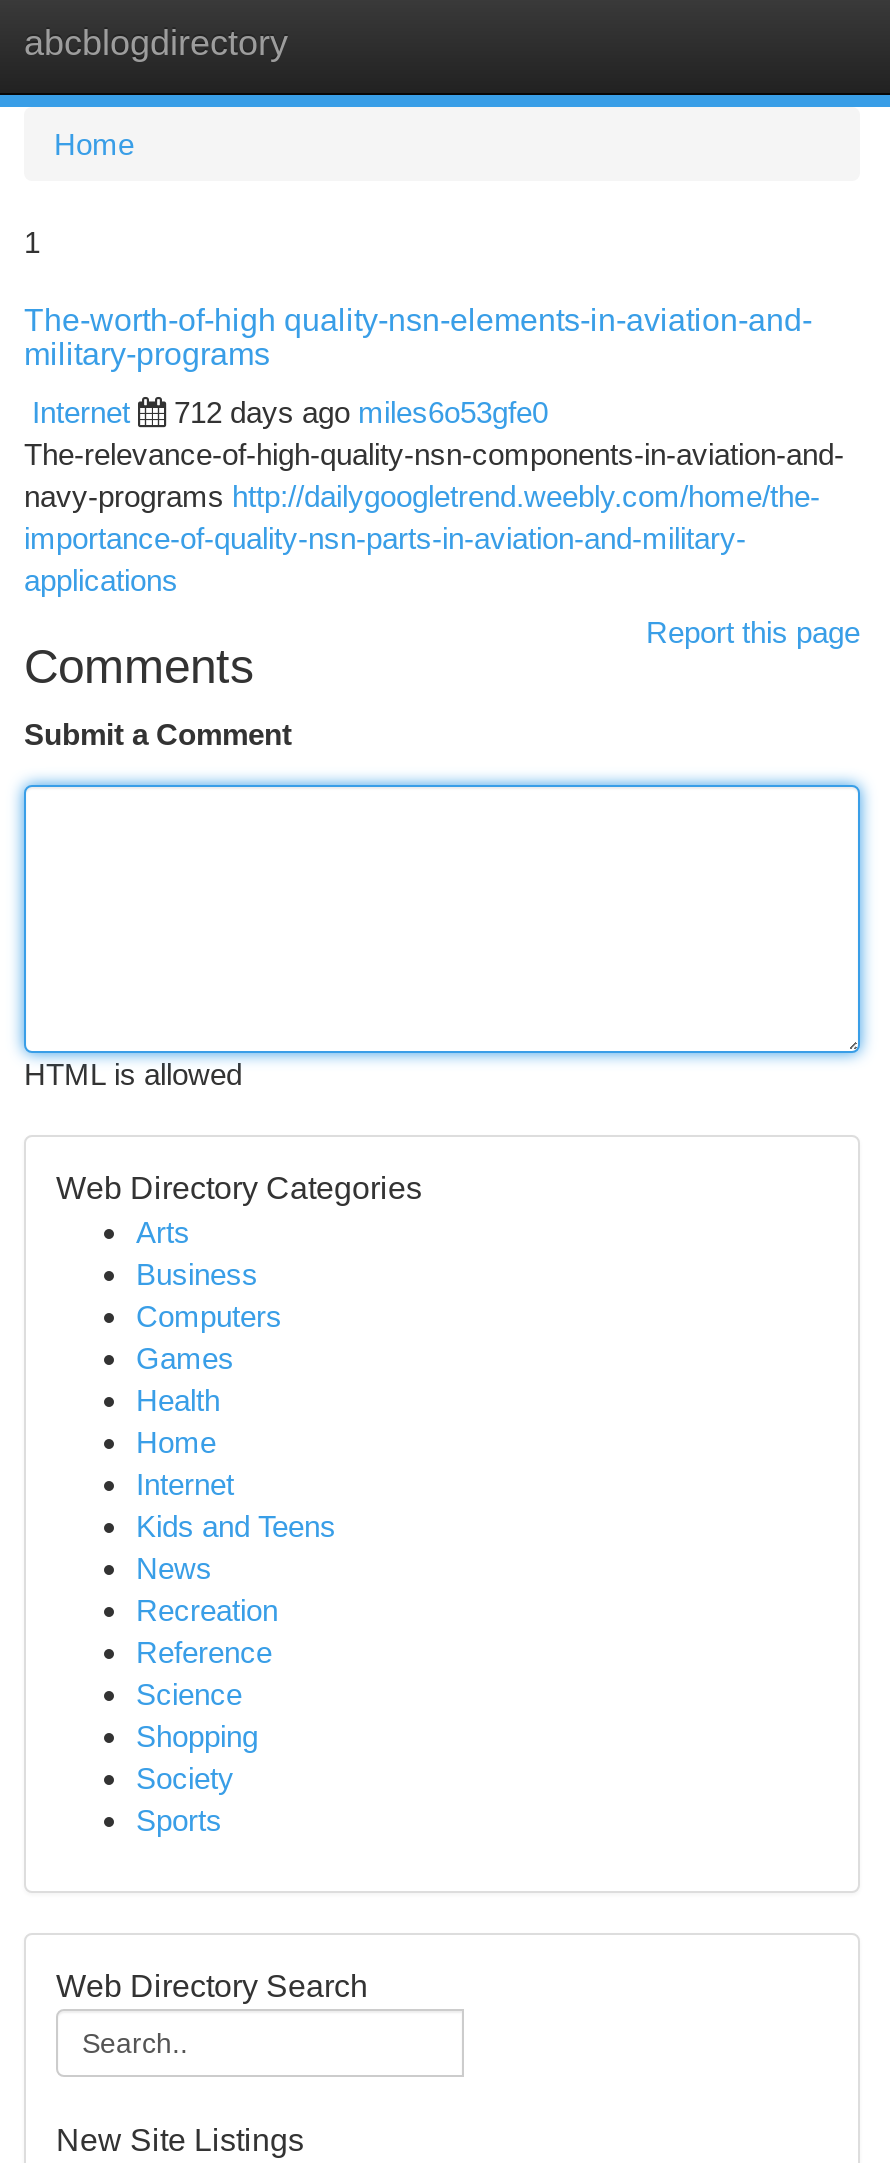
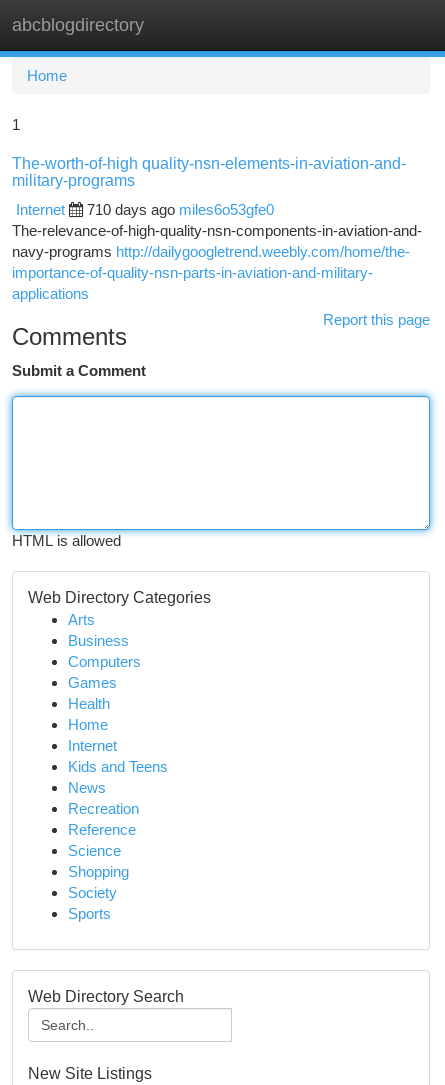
- 712 days ago miles6o53gfe0
+ 710 days ago miles6o53gfe0
